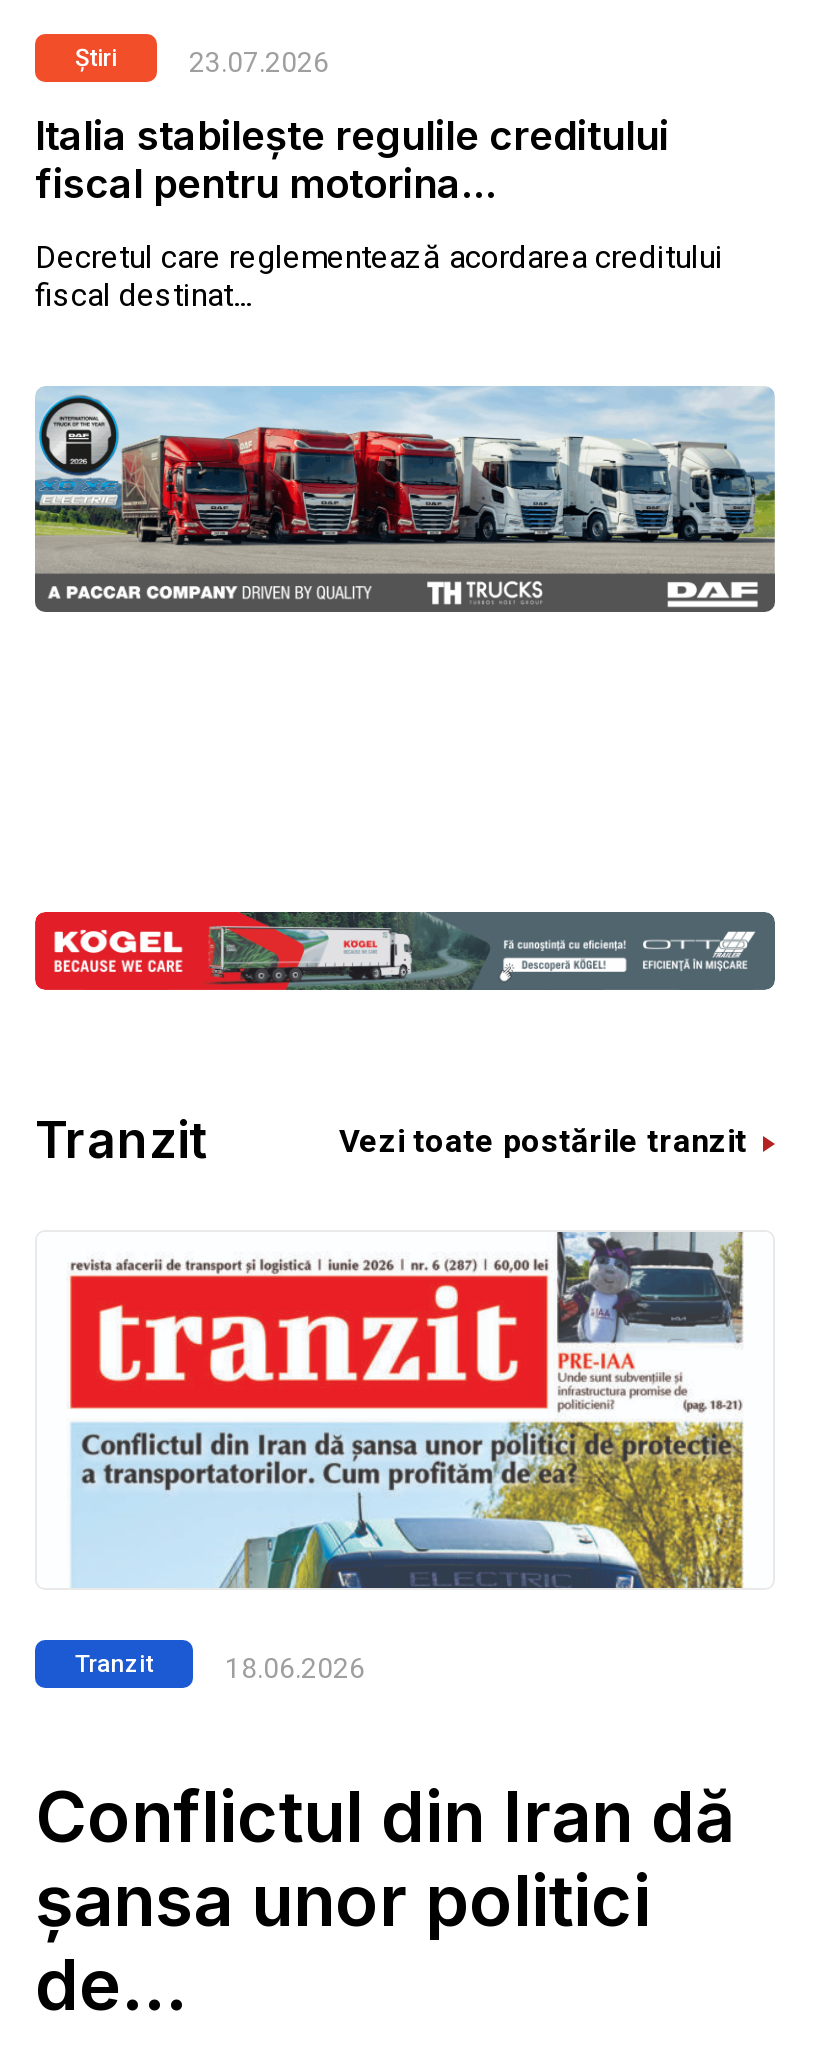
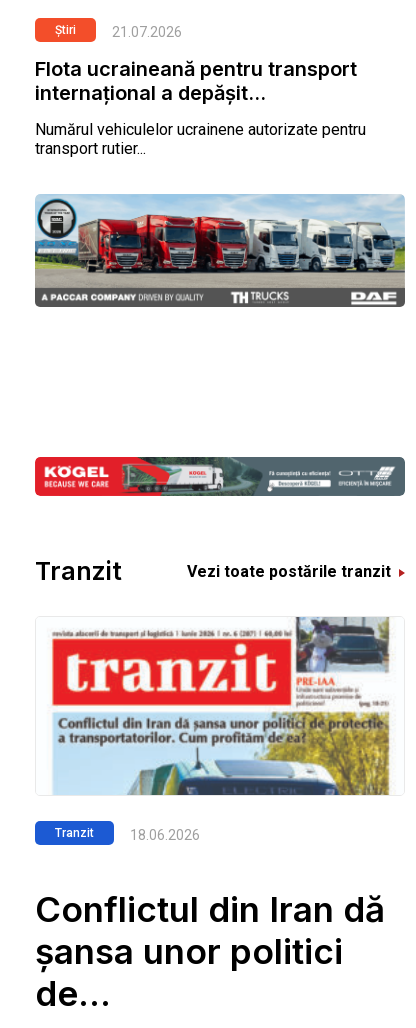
- 23.07.2026
+ 21.07.2026

- Italia stabilește regulile creditului
- fiscal pentru motorina...
+ Flota ucraineană pentru transport
+ internațional a depășit...

- Decretul care reglementează acordarea creditului
- fiscal destinat...
+ Numărul vehiculelor ucrainene autorizate pentru
+ transport rutier...
